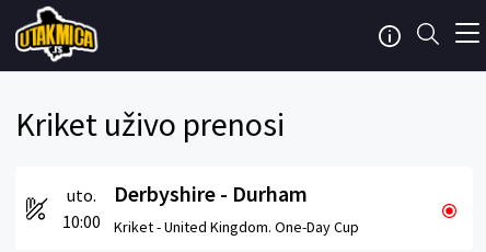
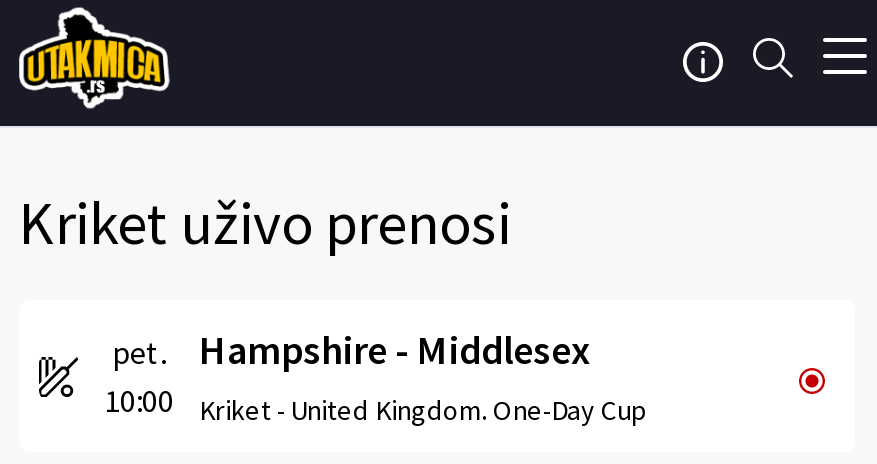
- uto.
+ pet.

- Derbyshire - Durham
+ Hampshire - Middlesex
